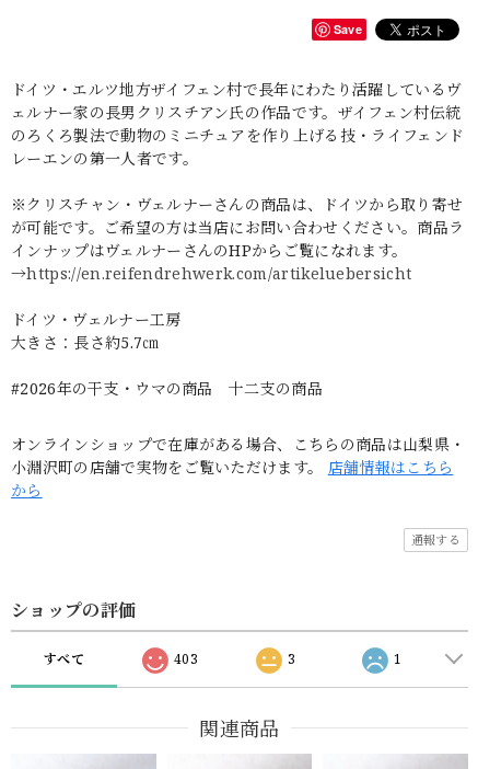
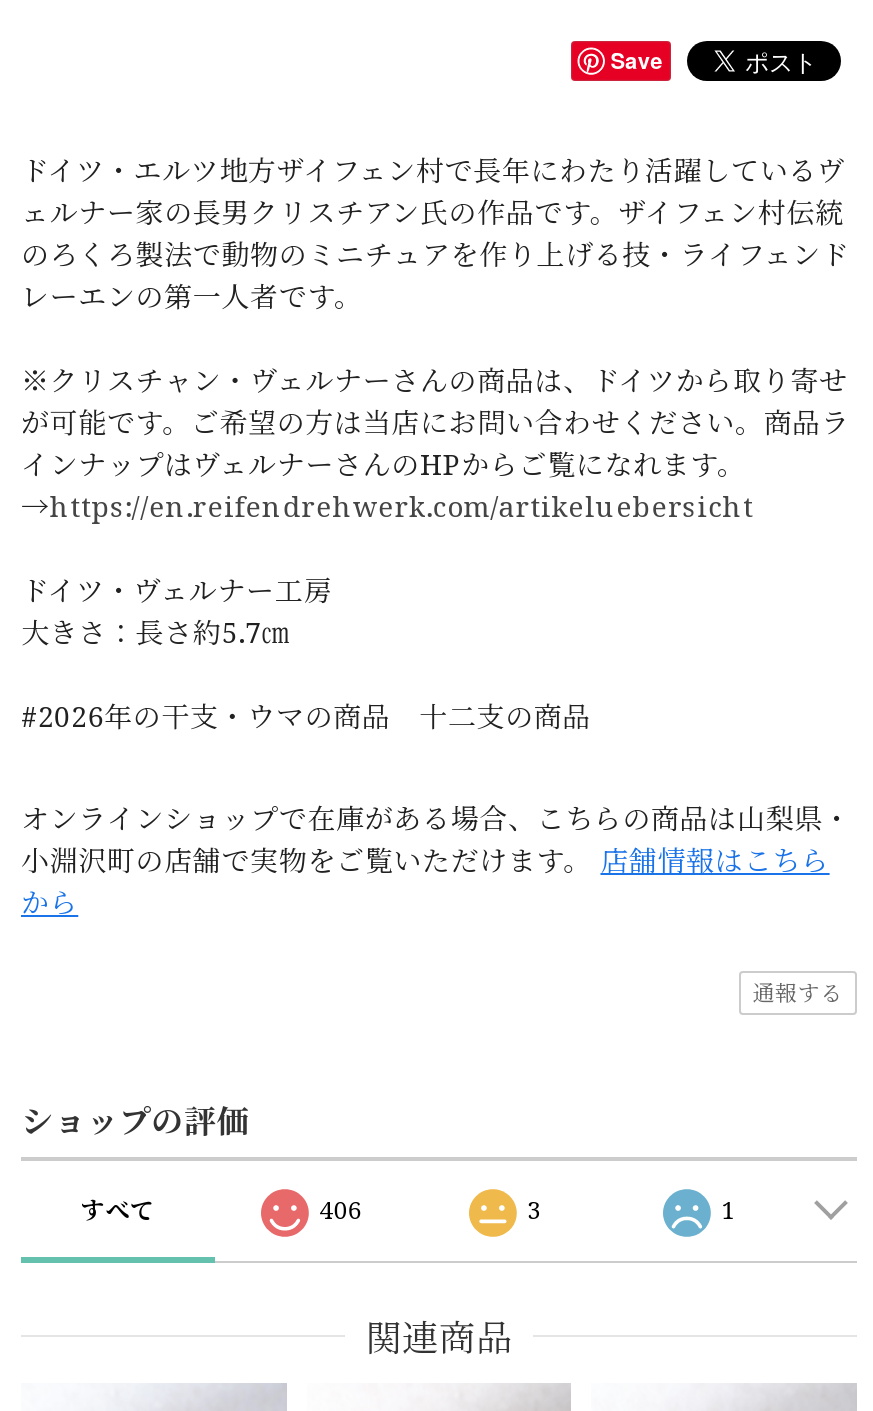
- 403
+ 406
